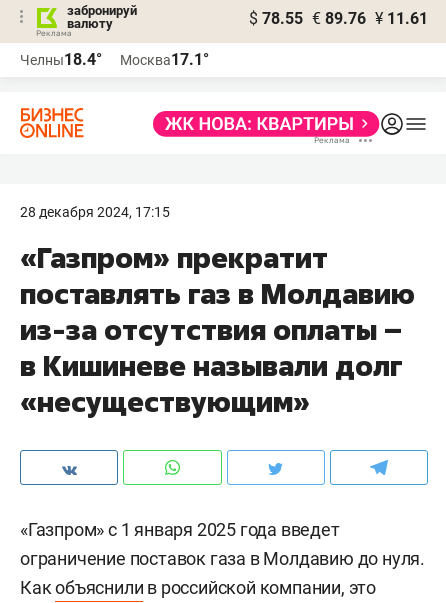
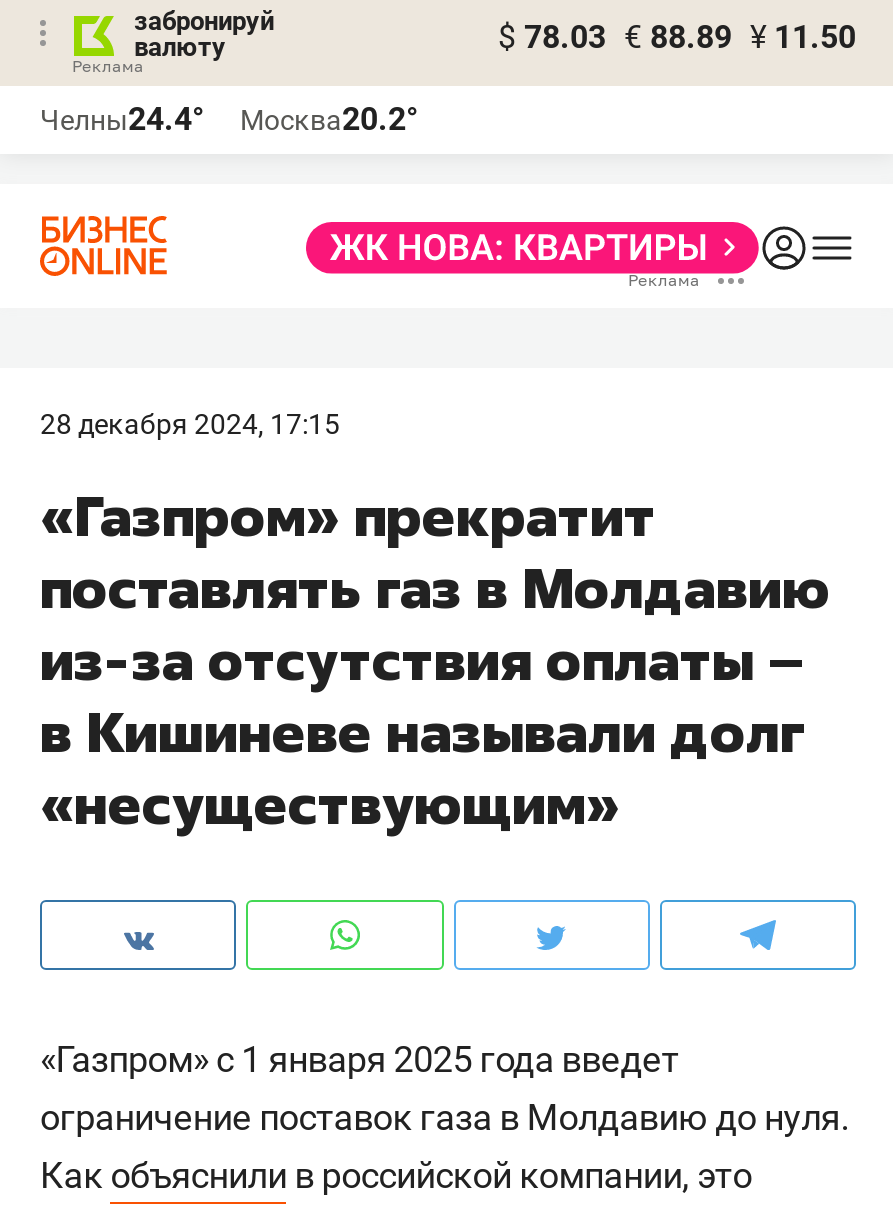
- $ 78.55 € 89.76 ¥ 11.61
+ $ 78.03 € 88.89 ¥ 11.50

- Челны18.4°
+ Челны24.4°

- Москва17.1°
+ Москва20.2°
